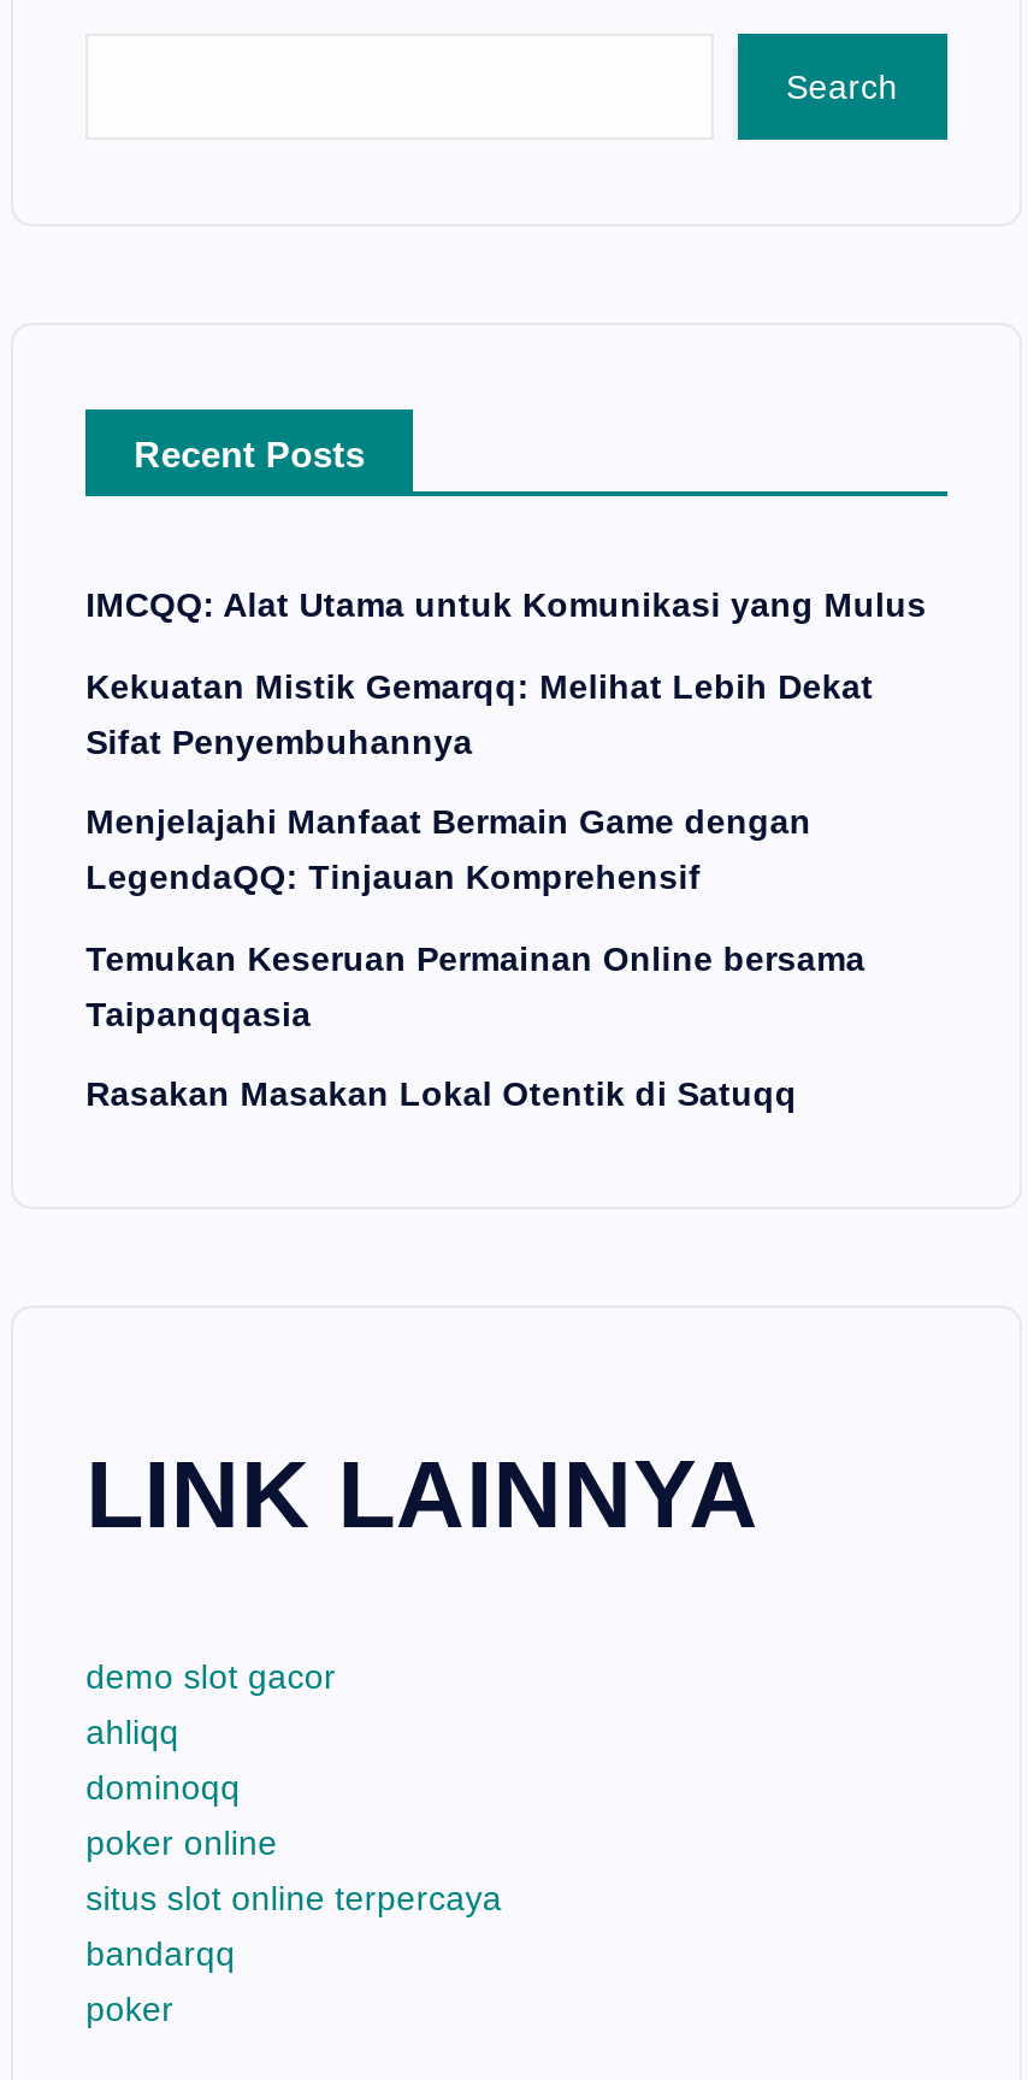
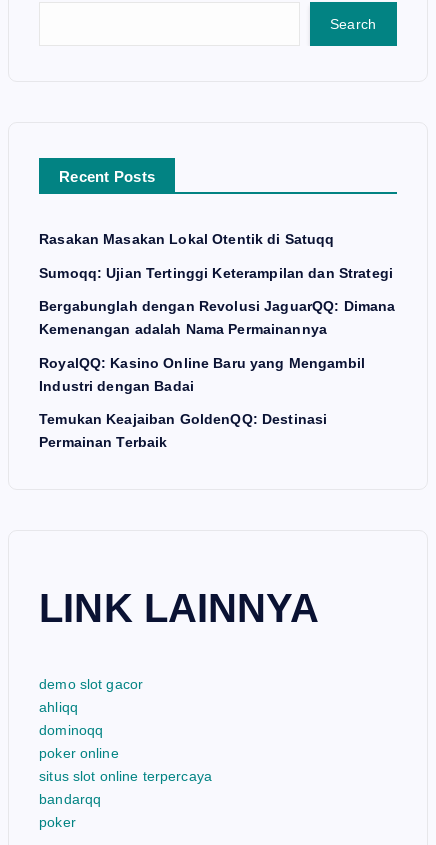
- IMCQQ: Alat Utama untuk Komunikasi yang Mulus
- Kekuatan Mistik Gemarqq: Melihat Lebih Dekat
- Sifat Penyembuhannya
- Menjelajahi Manfaat Bermain Game dengan
- LegendaQQ: Tinjauan Komprehensif
- Temukan Keseruan Permainan Online bersama
- Taipanqqasia

moved up: Rasakan Masakan Lokal Otentik di Satuqq

+ Sumoqq: Ujian Tertinggi Keterampilan dan Strategi
+ Bergabunglah dengan Revolusi JaguarQQ: Dimana
+ Kemenangan adalah Nama Permainannya
+ RoyalQQ: Kasino Online Baru yang Mengambil
+ Industri dengan Badai
+ Temukan Keajaiban GoldenQQ: Destinasi
+ Permainan Terbaik
